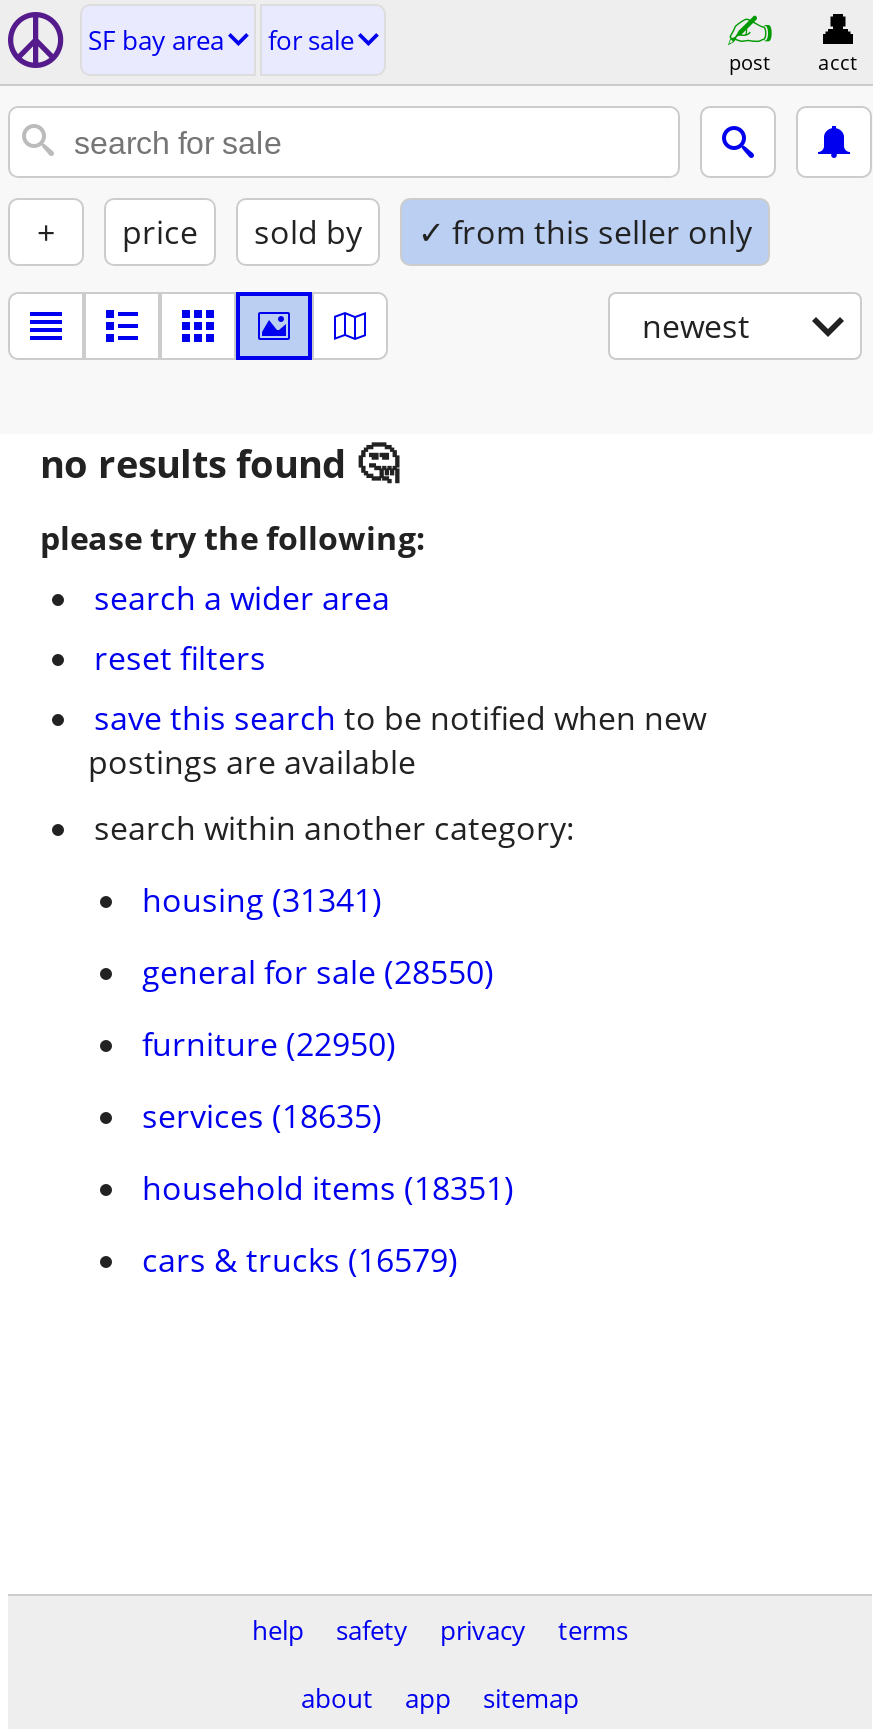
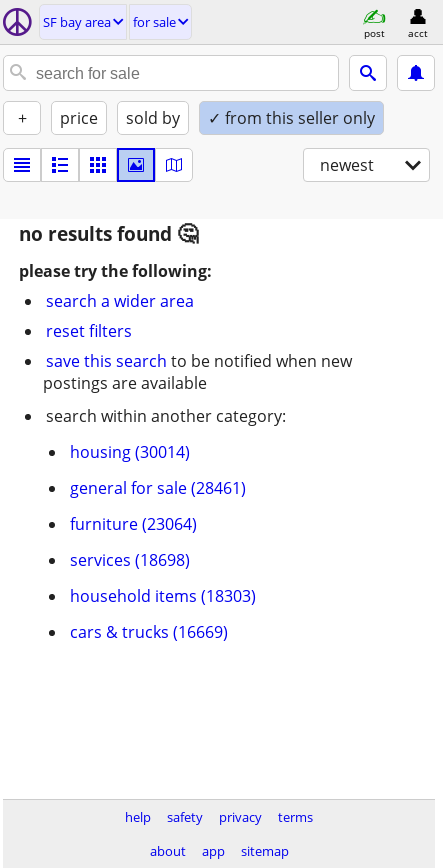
- housing (31341)
+ housing (30014)

- general for sale (28550)
+ general for sale (28461)

- furniture (22950)
+ furniture (23064)

- services (18635)
+ services (18698)

- household items (18351)
+ household items (18303)

- cars & trucks (16579)
+ cars & trucks (16669)
